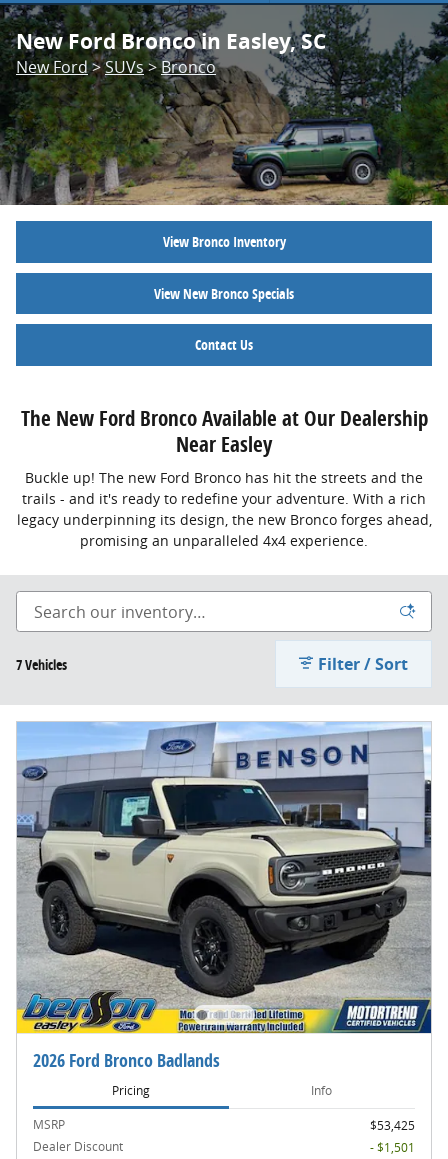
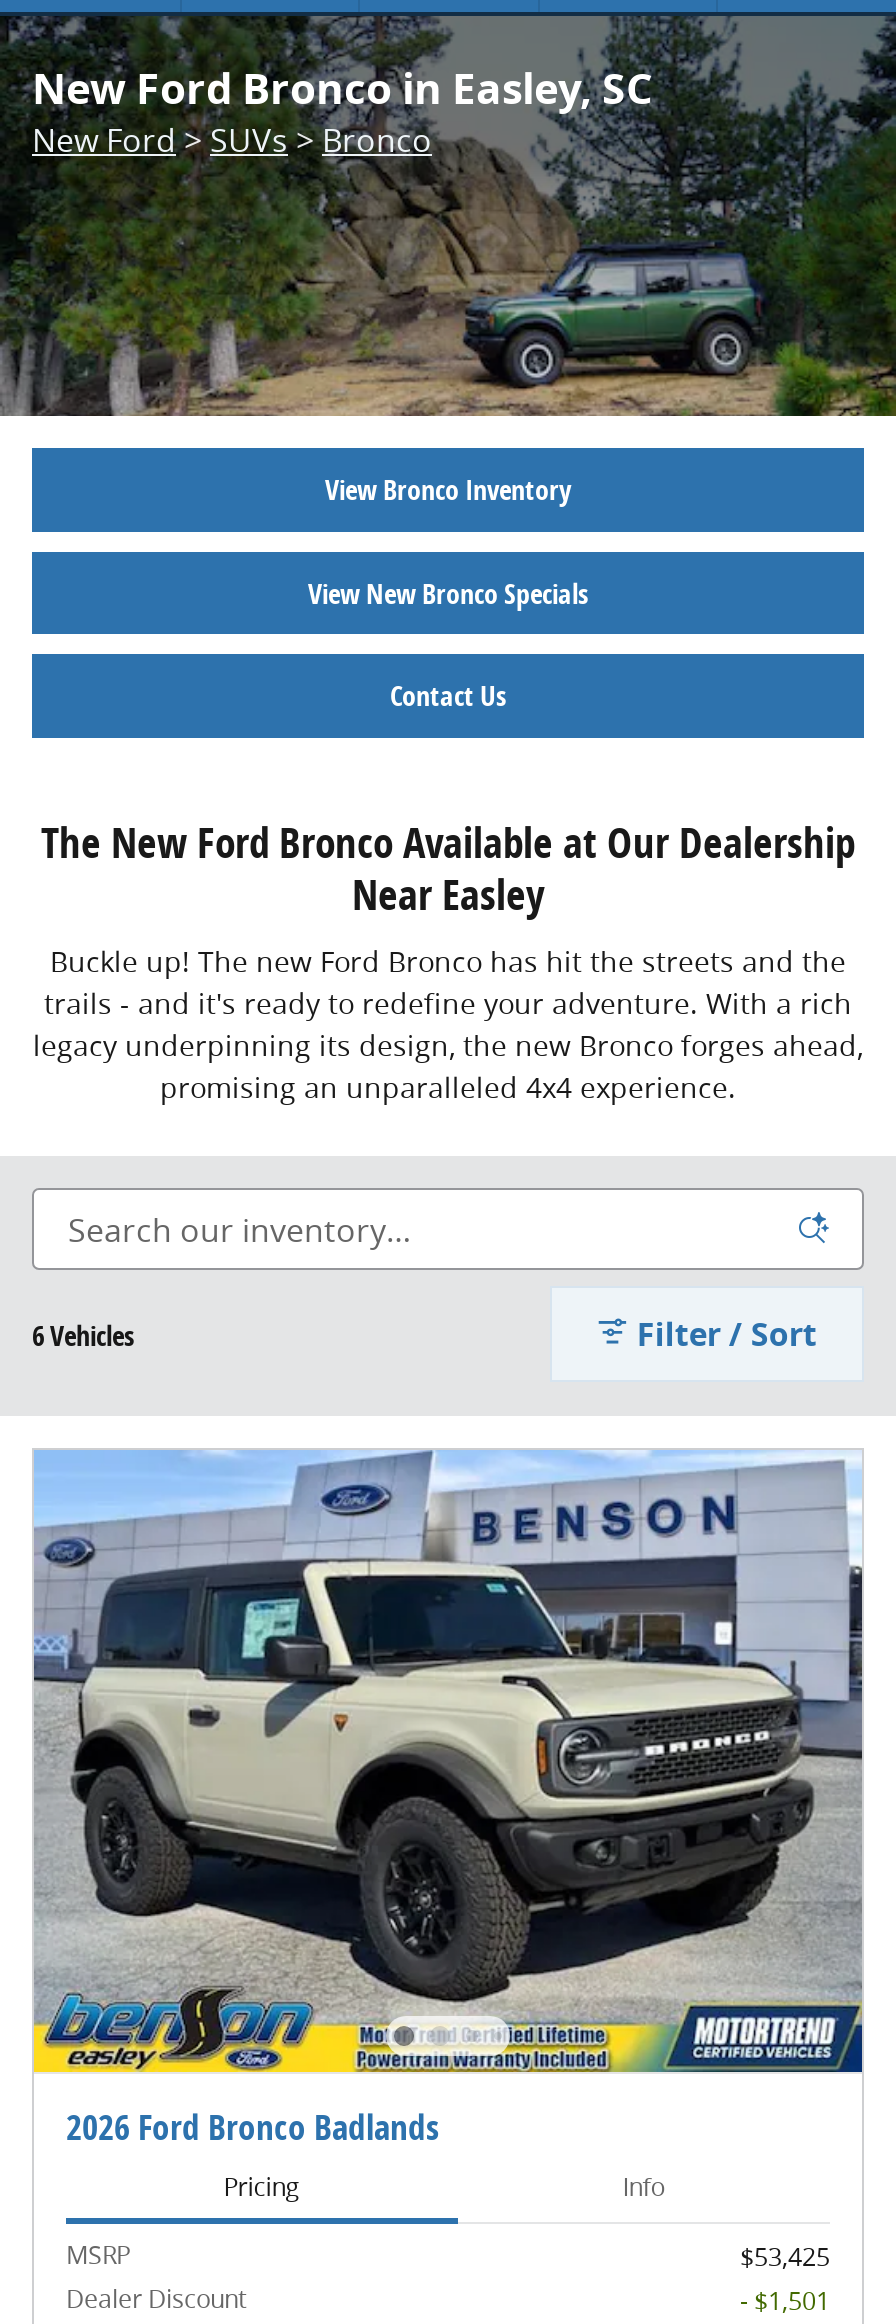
- 7 Vehicles
+ 6 Vehicles
